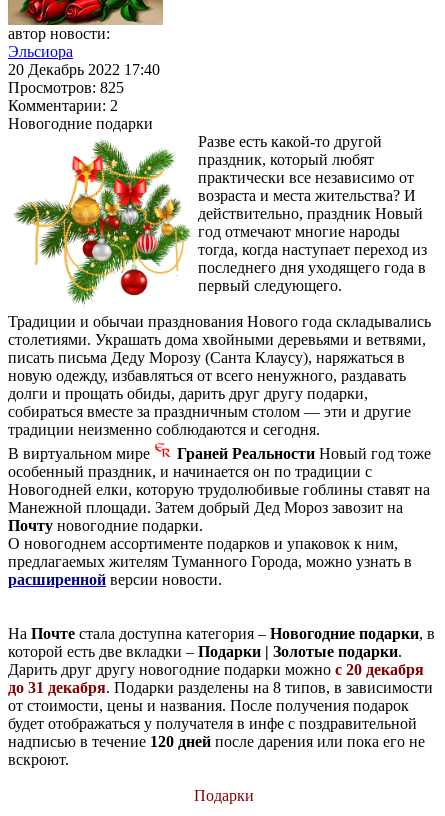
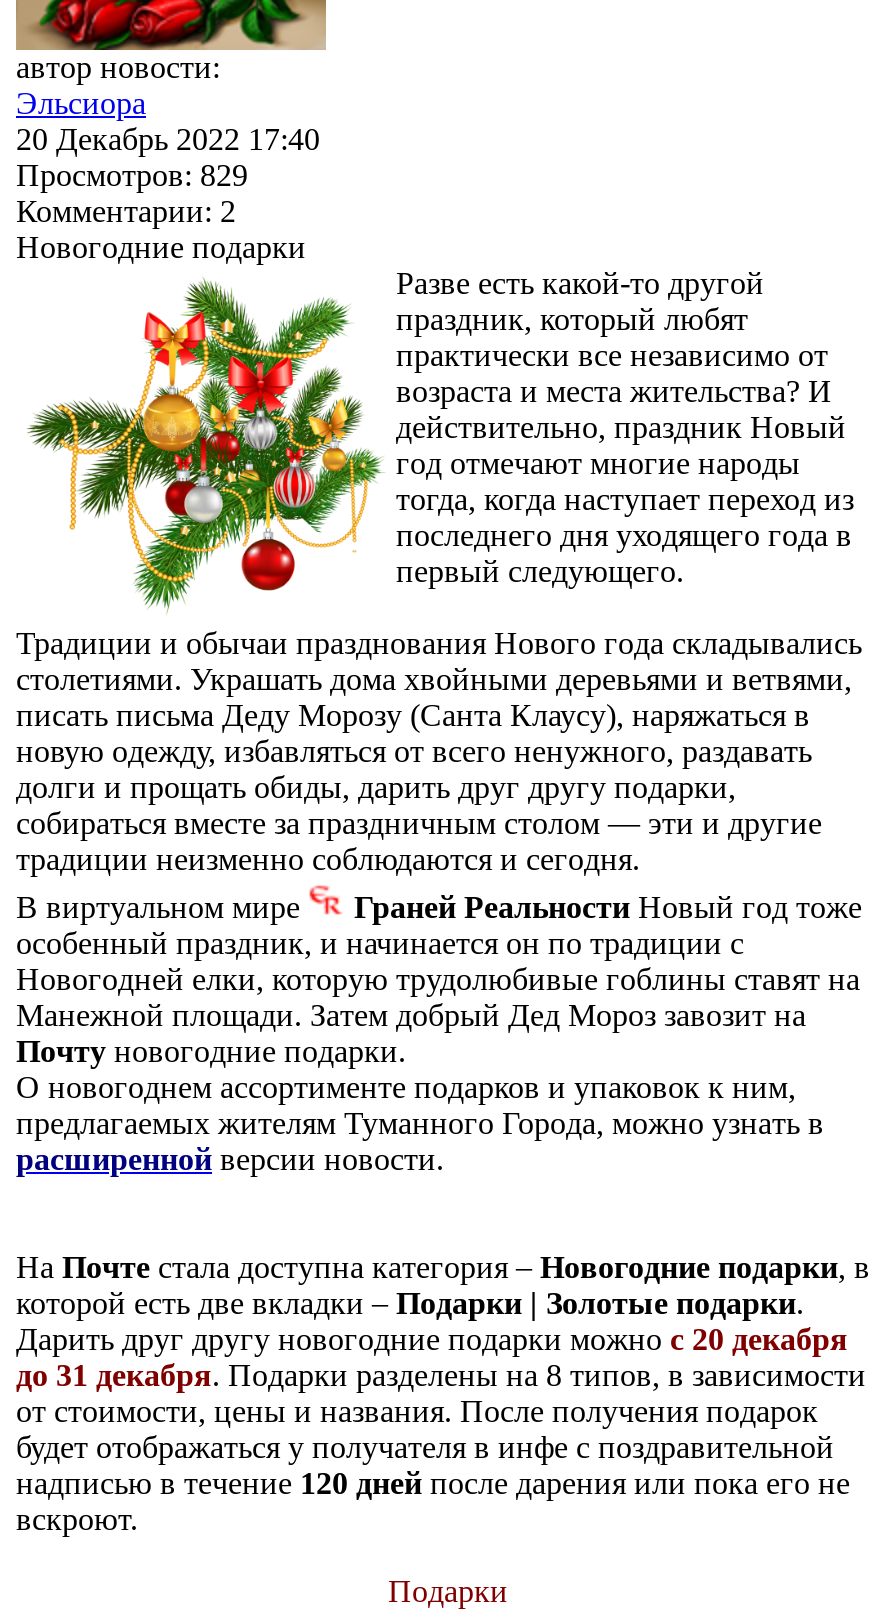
- Просмотров: 825
+ Просмотров: 829
